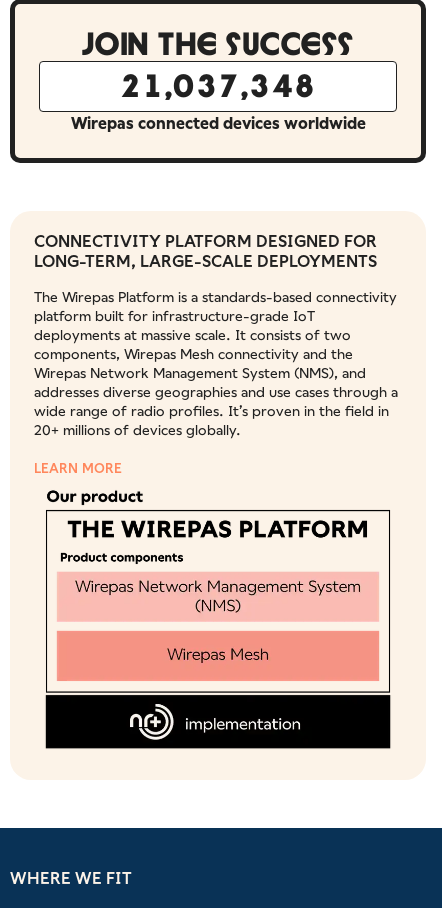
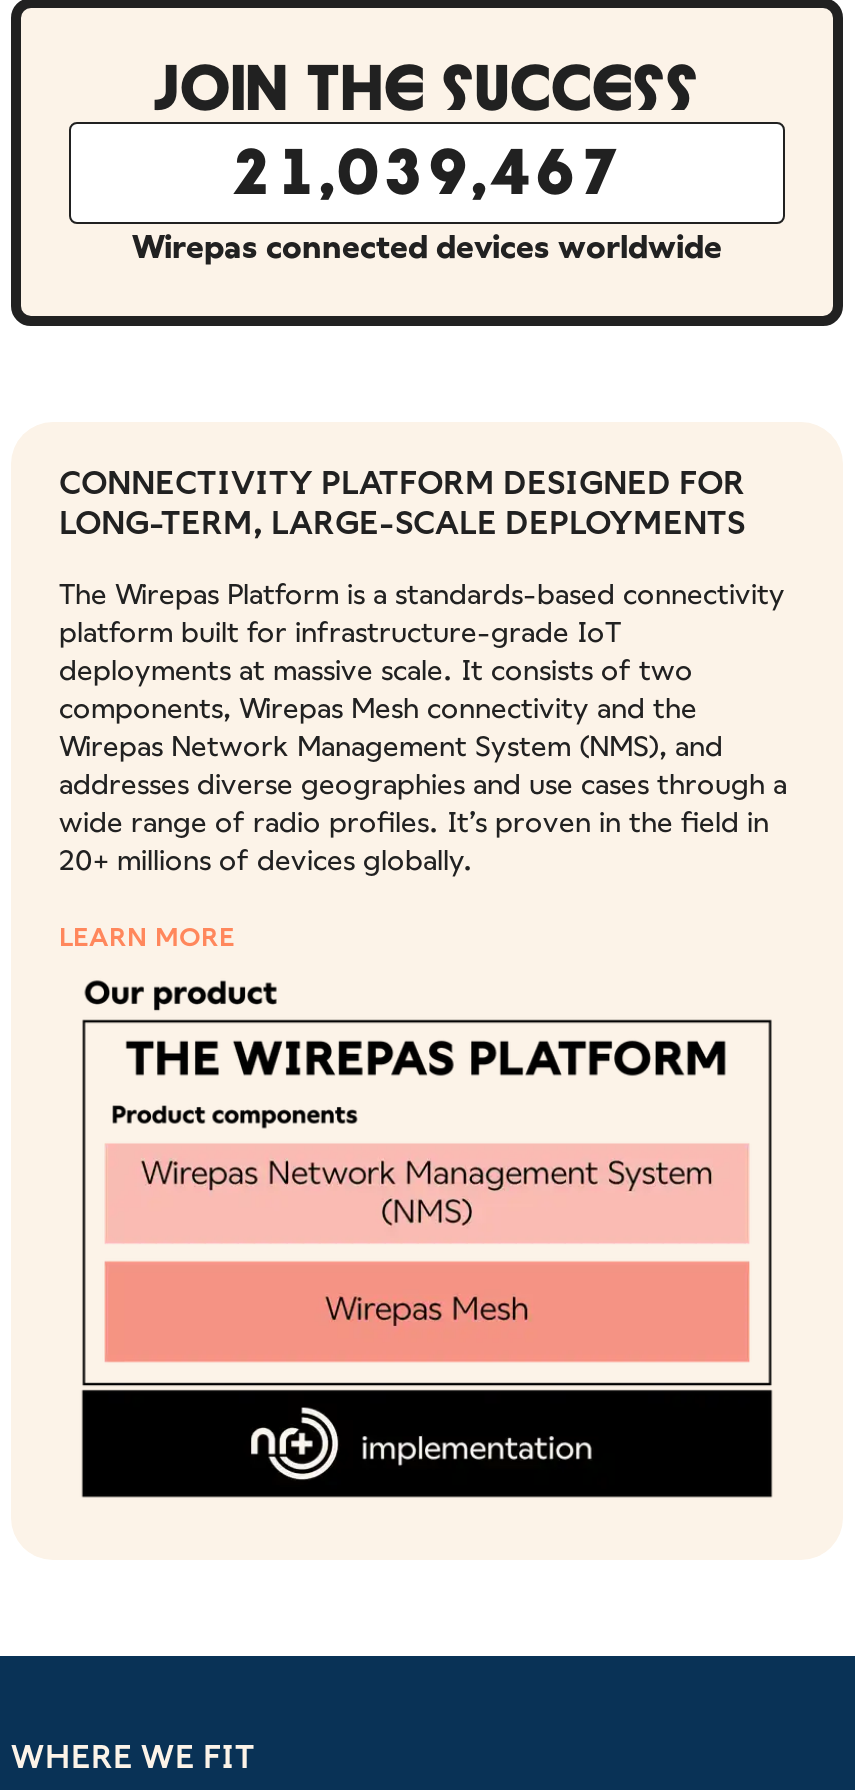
- 21,037,348
+ 21,039,467
